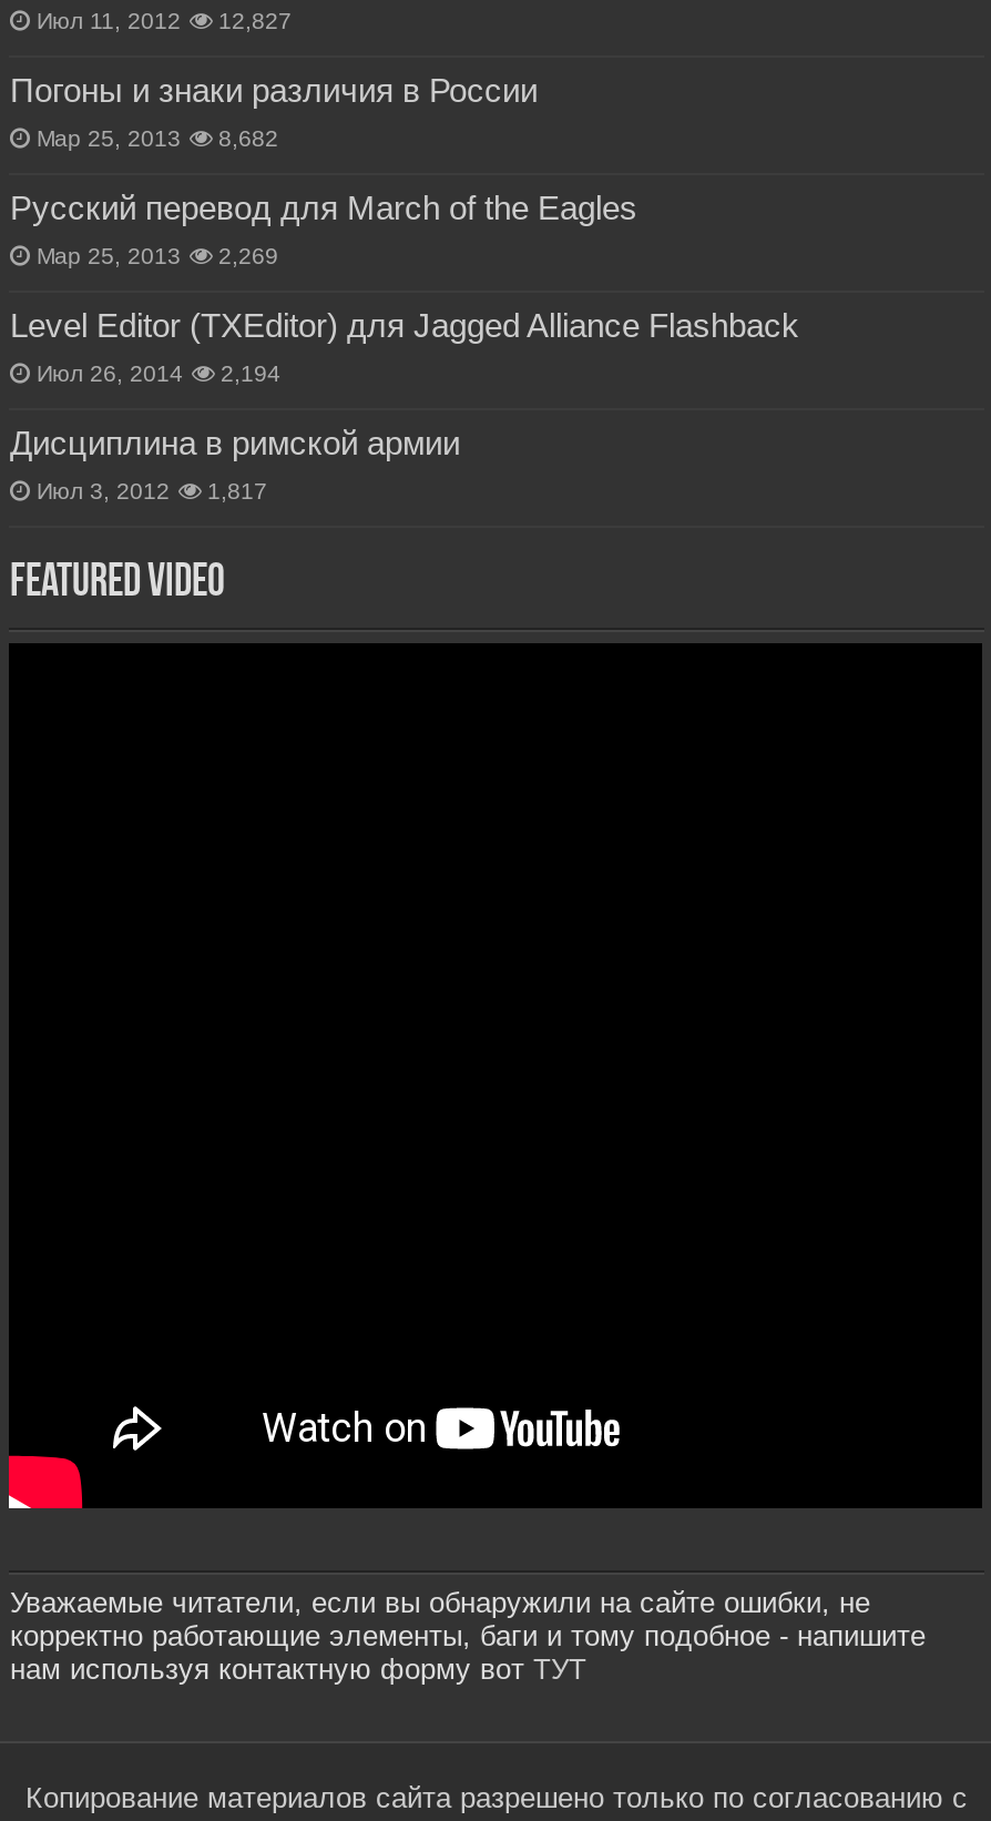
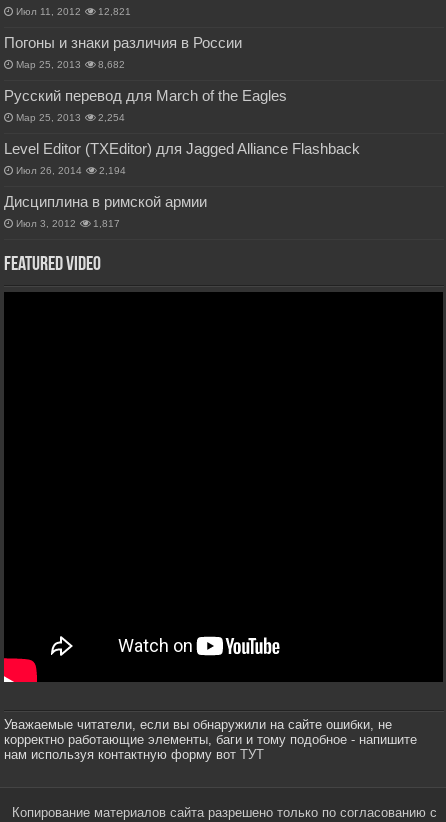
- Июл 11, 2012 12,827
+ Июл 11, 2012 12,821

- Мар 25, 2013 2,269
+ Мар 25, 2013 2,254
